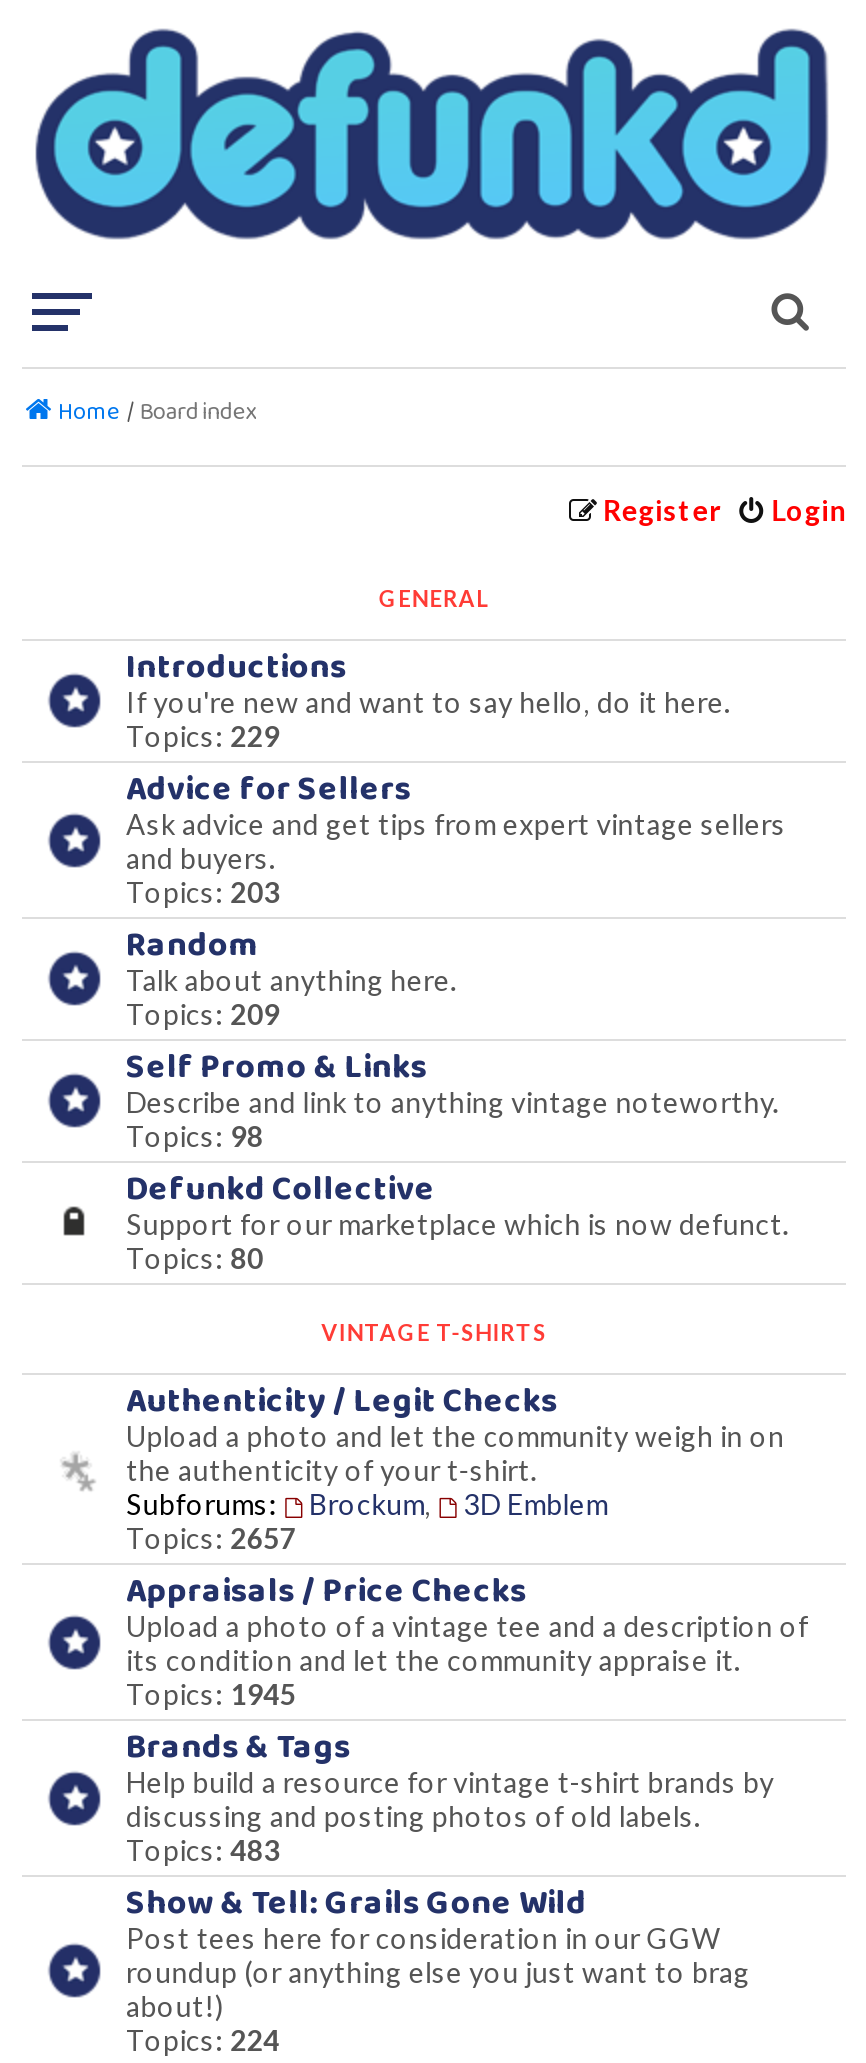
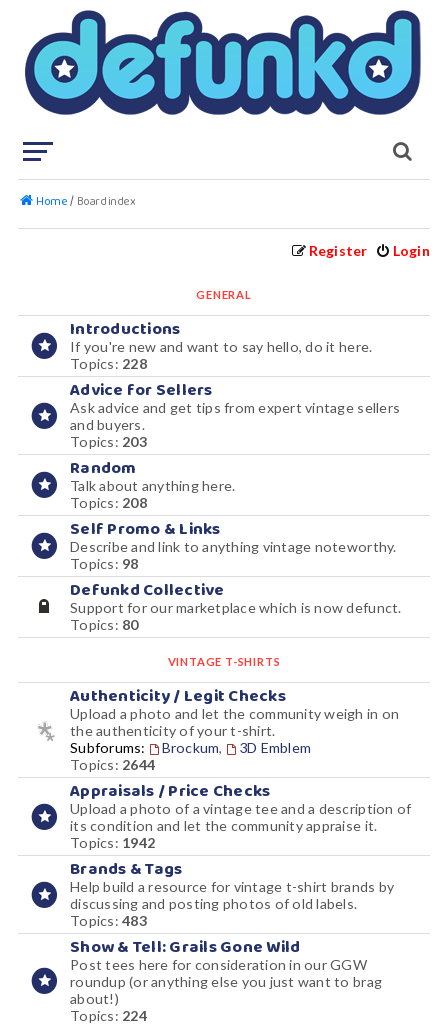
- Topics: 229
+ Topics: 228

- Topics: 209
+ Topics: 208

- Topics: 2657
+ Topics: 2644

- Topics: 1945
+ Topics: 1942
